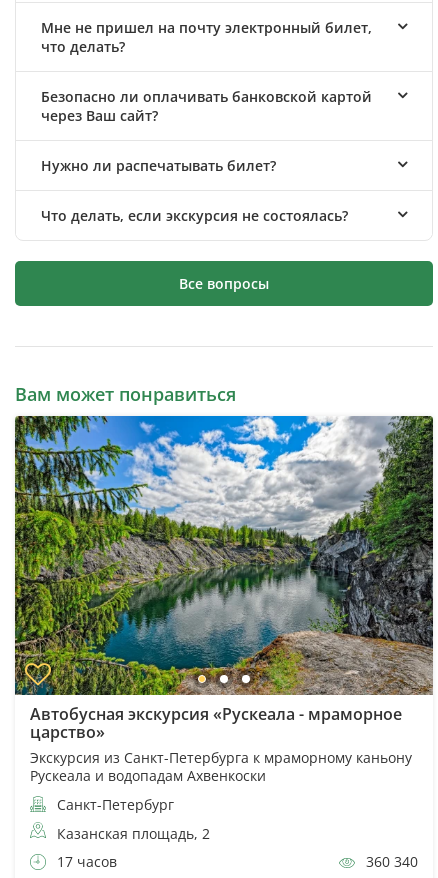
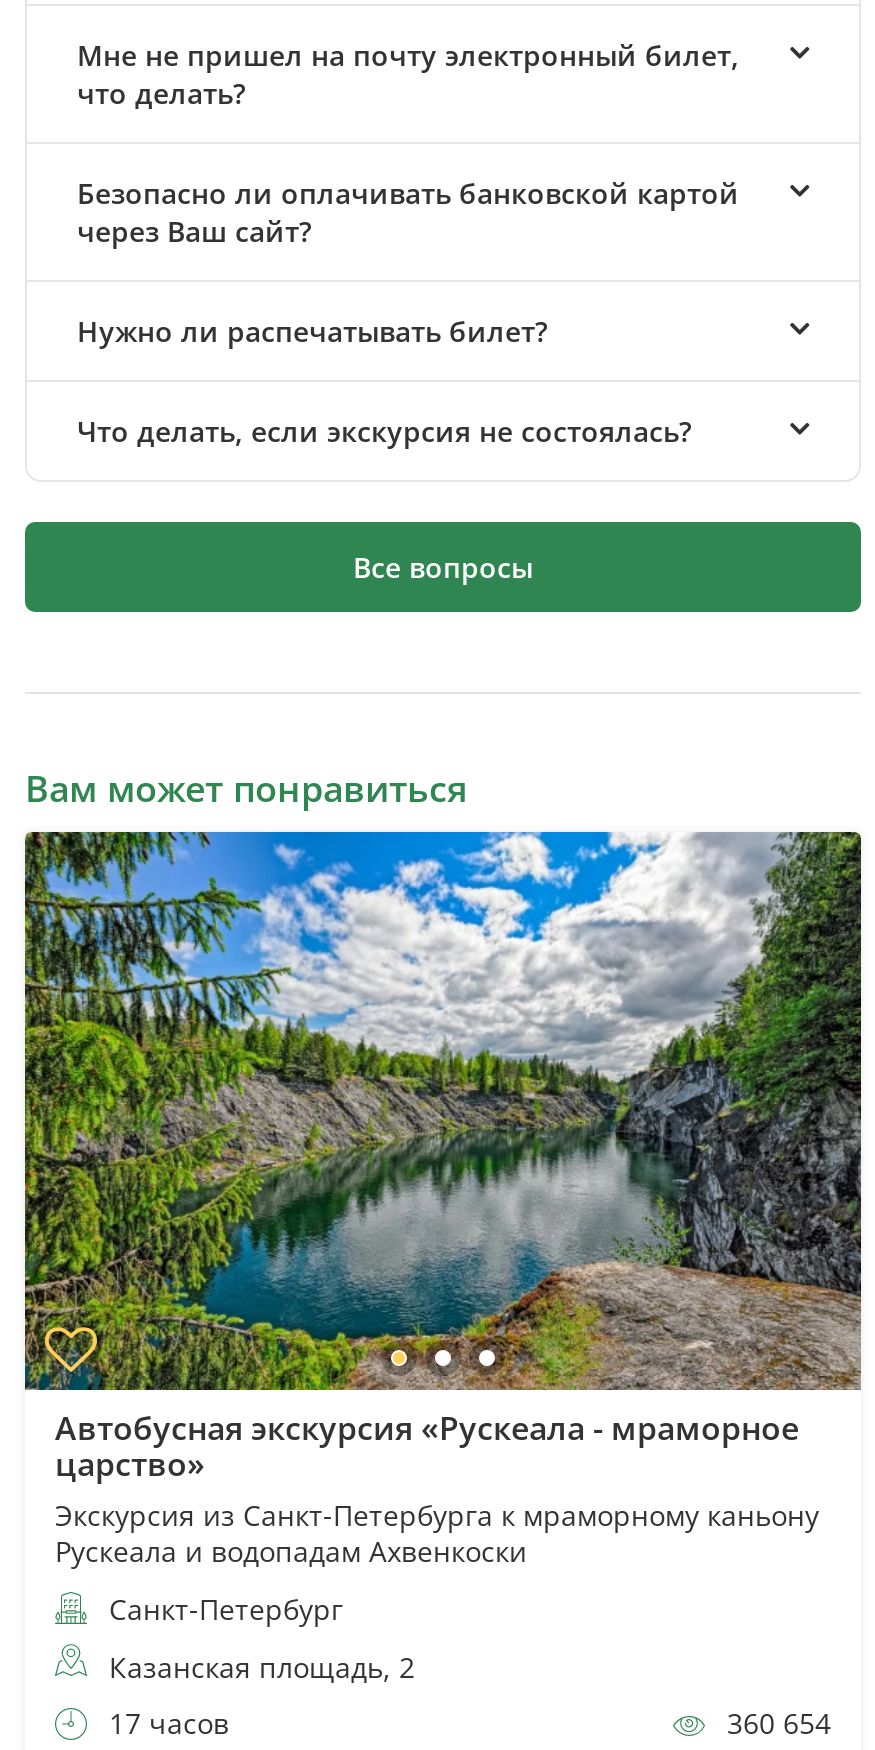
- 360 340
+ 360 654
